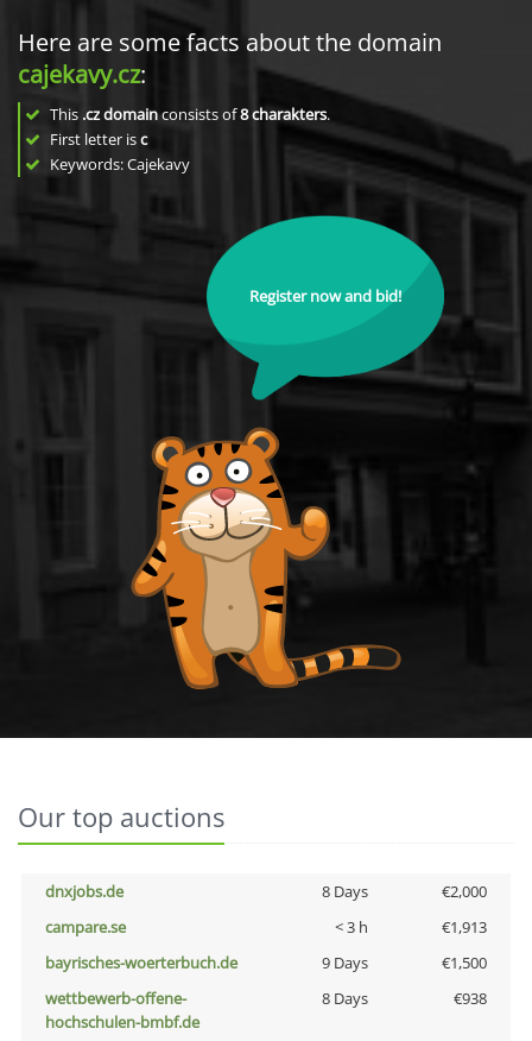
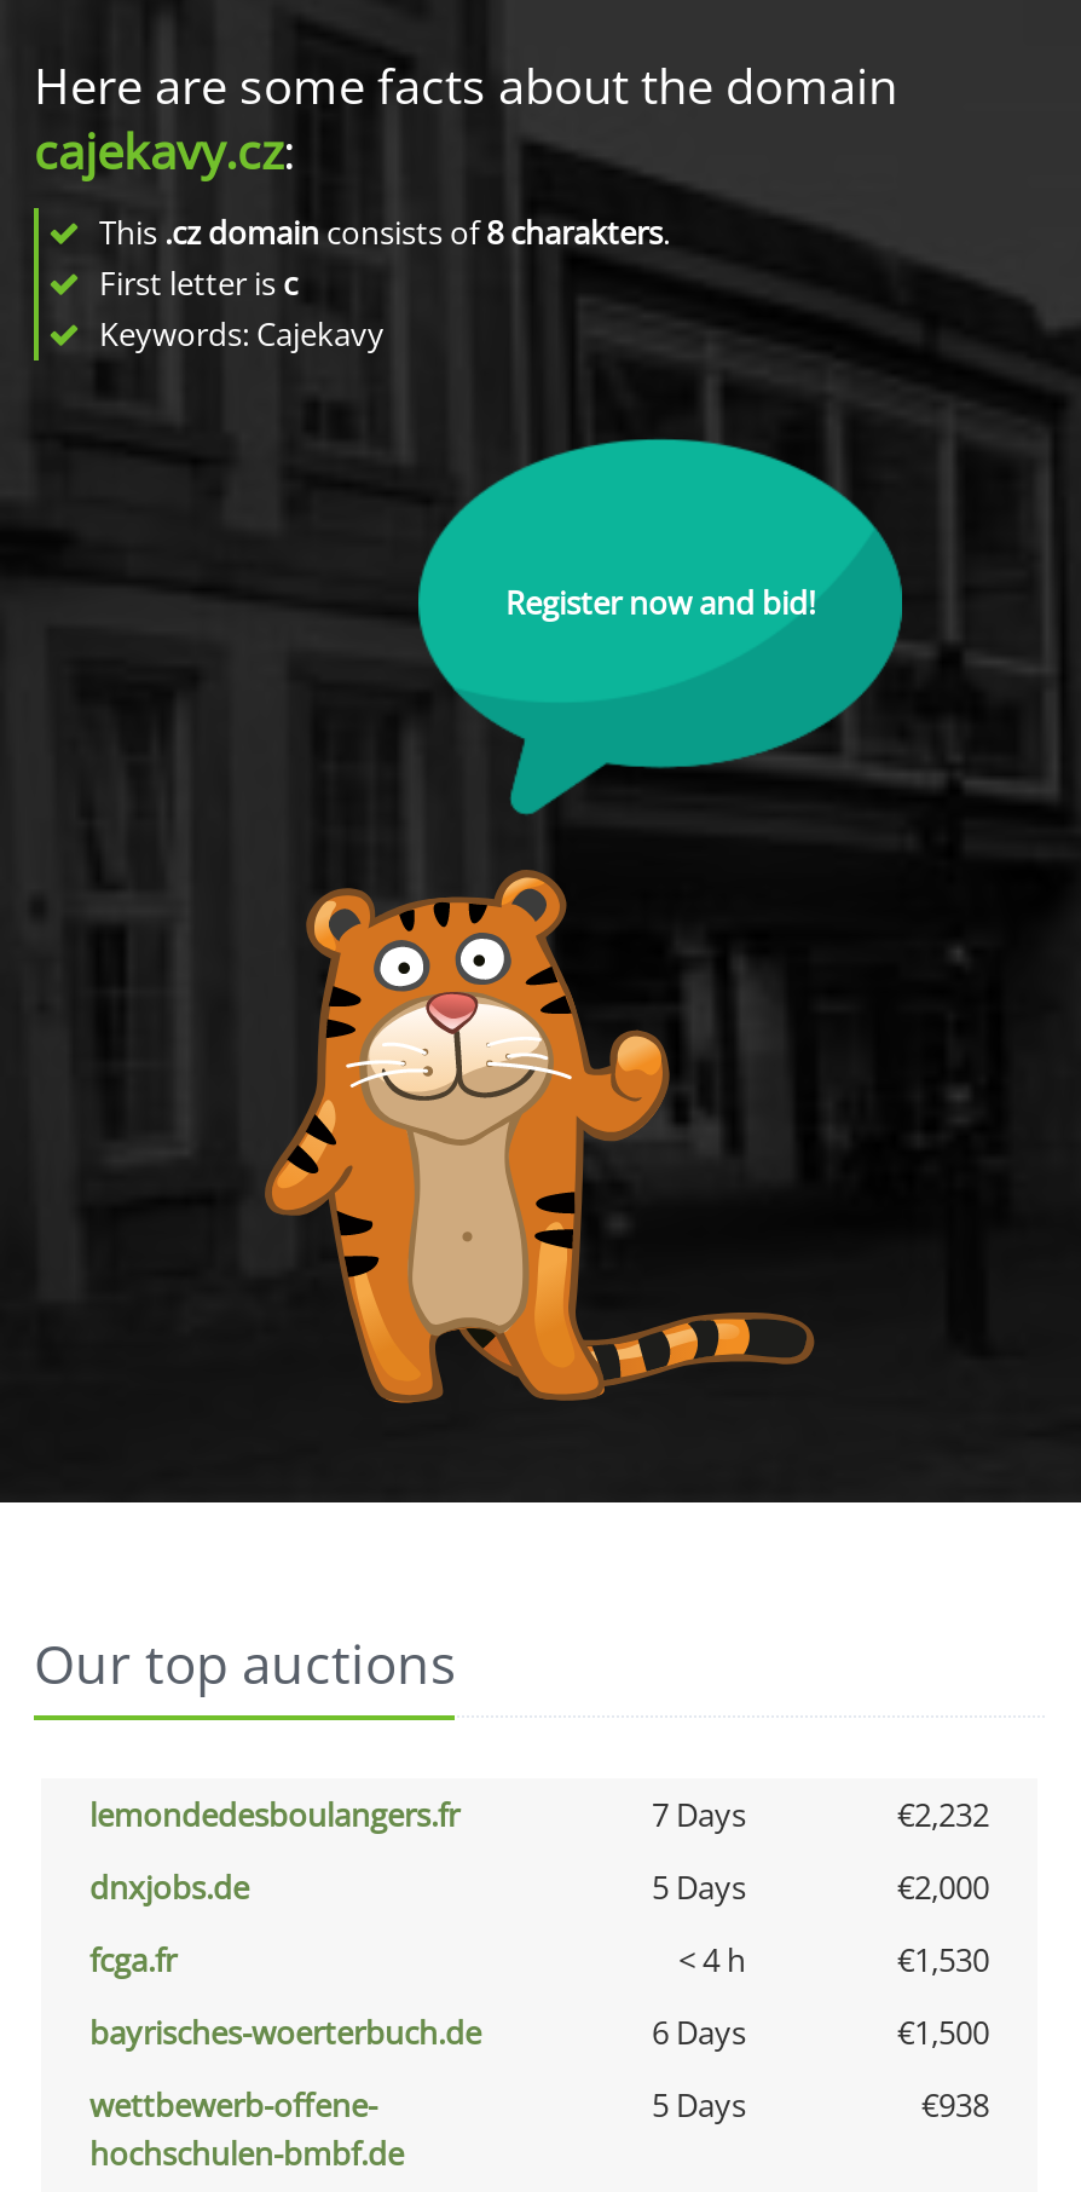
+ lemondedesboulangers.fr
+ 7 Days
+ €2,232

- 8 Days
+ 5 Days

- campare.se
- < 3 h
- €1,913
+ fcga.fr
+ < 4 h
+ €1,530

- 9 Days
+ 6 Days

- 8 Days
+ 5 Days
